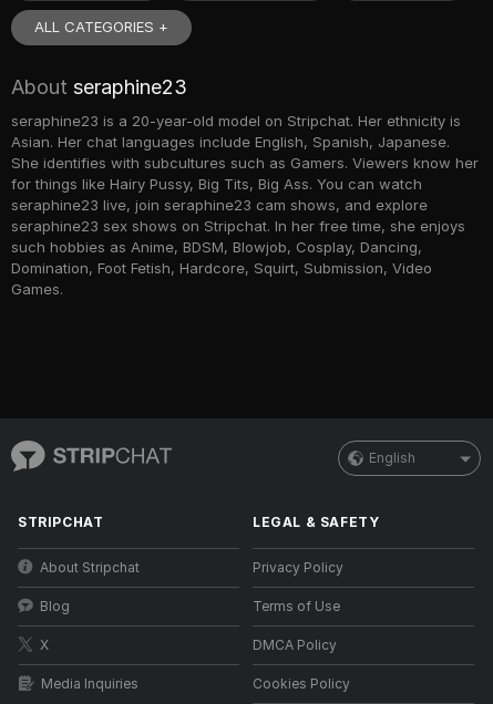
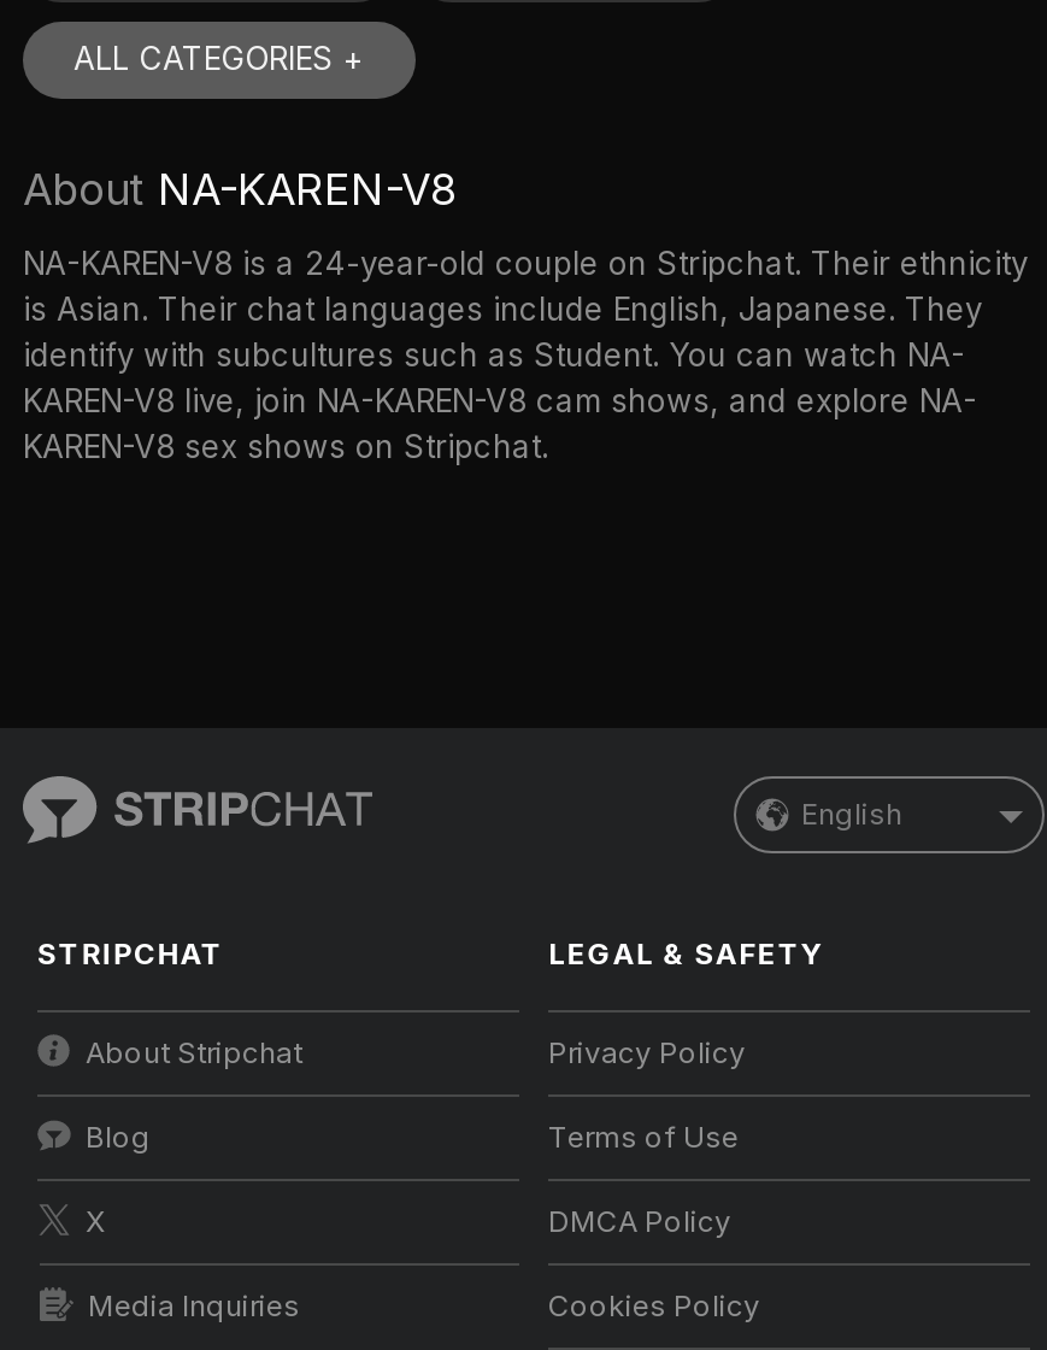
- About seraphine23
+ About NA-KAREN-V8

- seraphine23 is a 20-year-old model on Stripchat. Her ethnicity is
- Asian. Her chat languages include English, Spanish, Japanese.
- She identifies with subcultures such as Gamers. Viewers know her
- for things like Hairy Pussy, Big Tits, Big Ass. You can watch
- seraphine23 live, join seraphine23 cam shows, and explore
- seraphine23 sex shows on Stripchat. In her free time, she enjoys
- such hobbies as Anime, BDSM, Blowjob, Cosplay, Dancing,
- Domination, Foot Fetish, Hardcore, Squirt, Submission, Video
- Games.
+ NA-KAREN-V8 is a 24-year-old couple on Stripchat. Their ethnicity
+ is Asian. Their chat languages include English, Japanese. They
+ identify with subcultures such as Student. You can watch NA-
+ KAREN-V8 live, join NA-KAREN-V8 cam shows, and explore NA-
+ KAREN-V8 sex shows on Stripchat.
